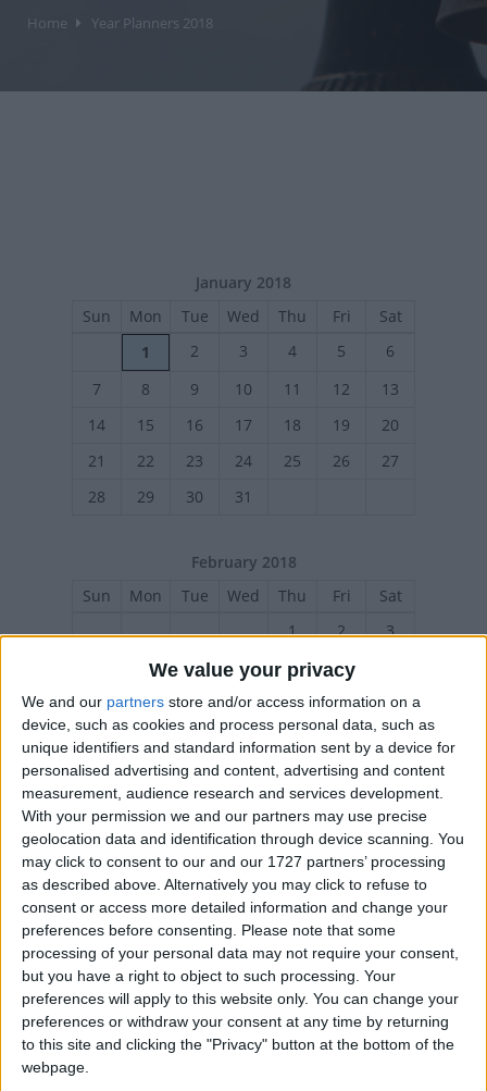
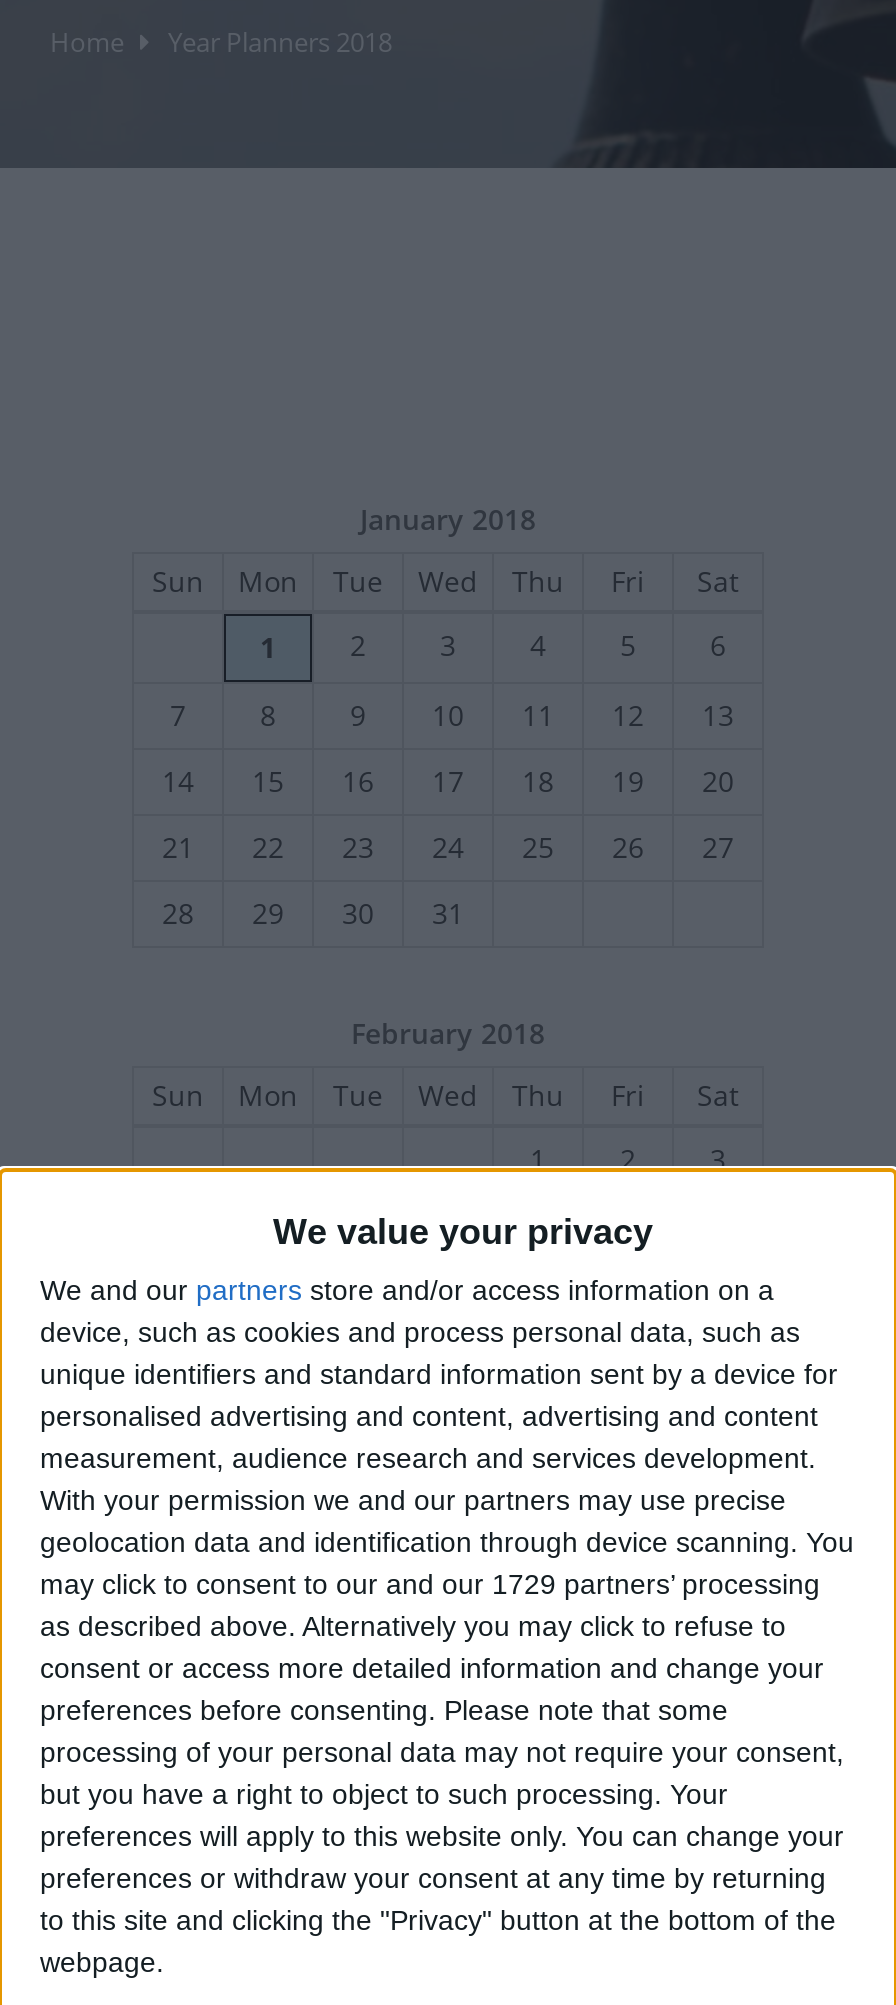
- may click to consent to our and our 1727 partners’ processing
+ may click to consent to our and our 1729 partners’ processing
